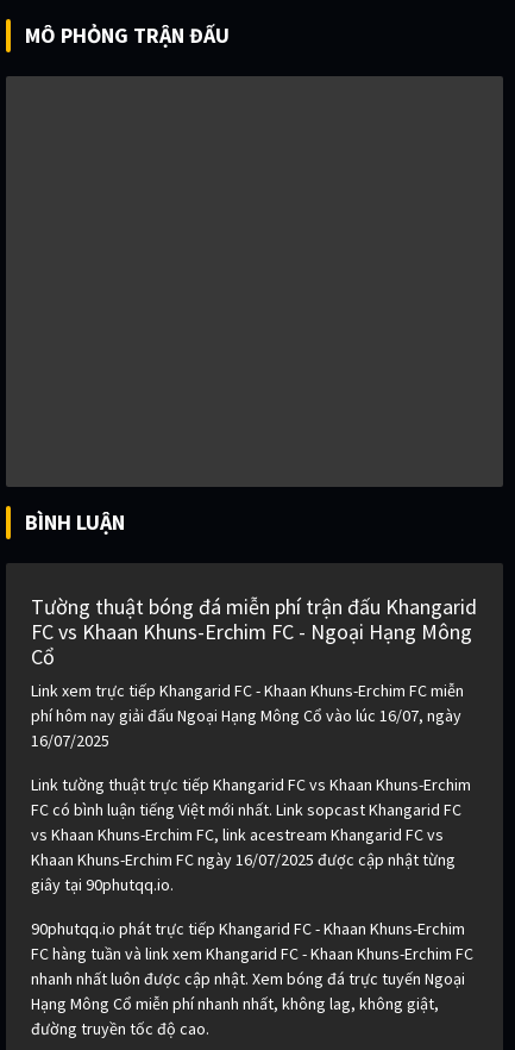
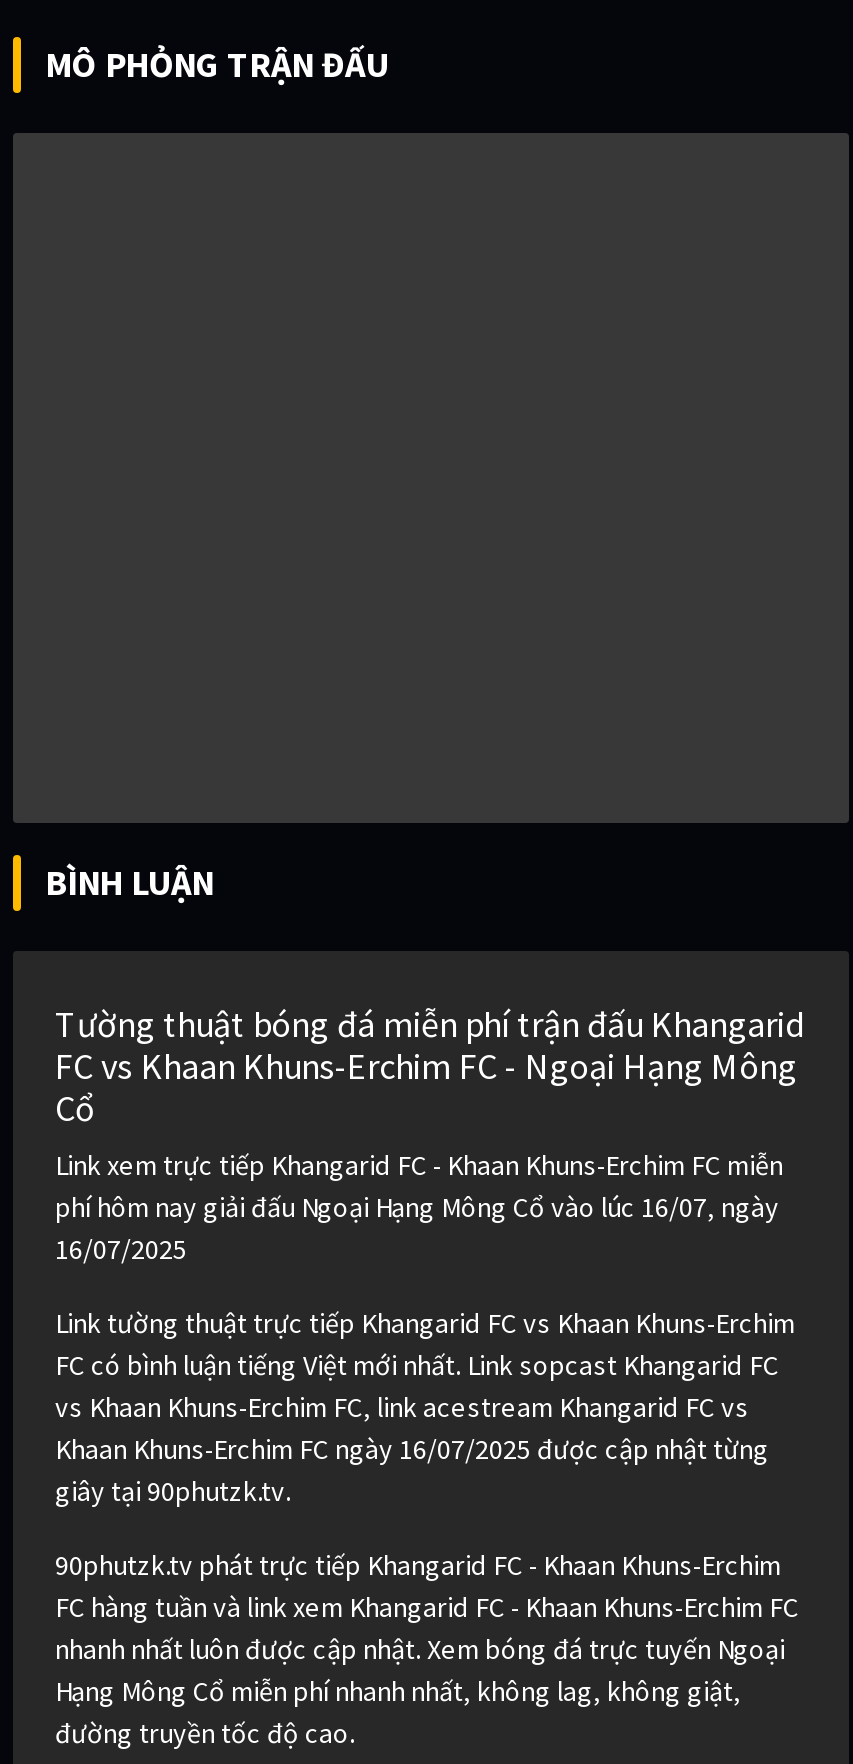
- giây tại 90phutqq.io.
+ giây tại 90phutzk.tv.

- 90phutqq.io phát trực tiếp Khangarid FC - Khaan Khuns-Erchim
+ 90phutzk.tv phát trực tiếp Khangarid FC - Khaan Khuns-Erchim
